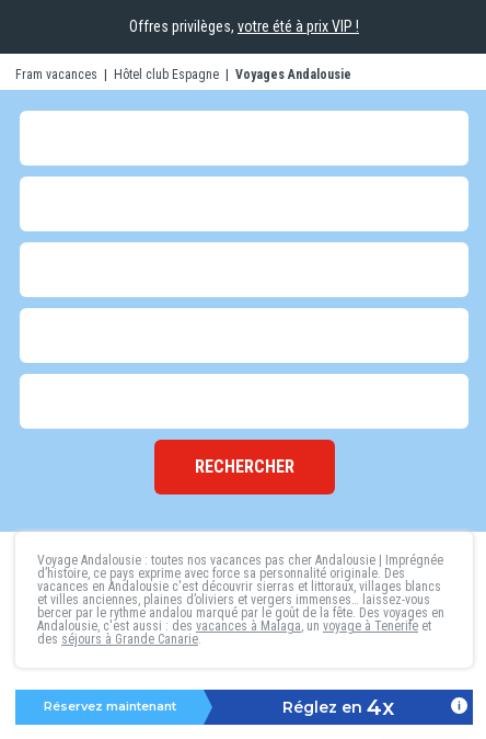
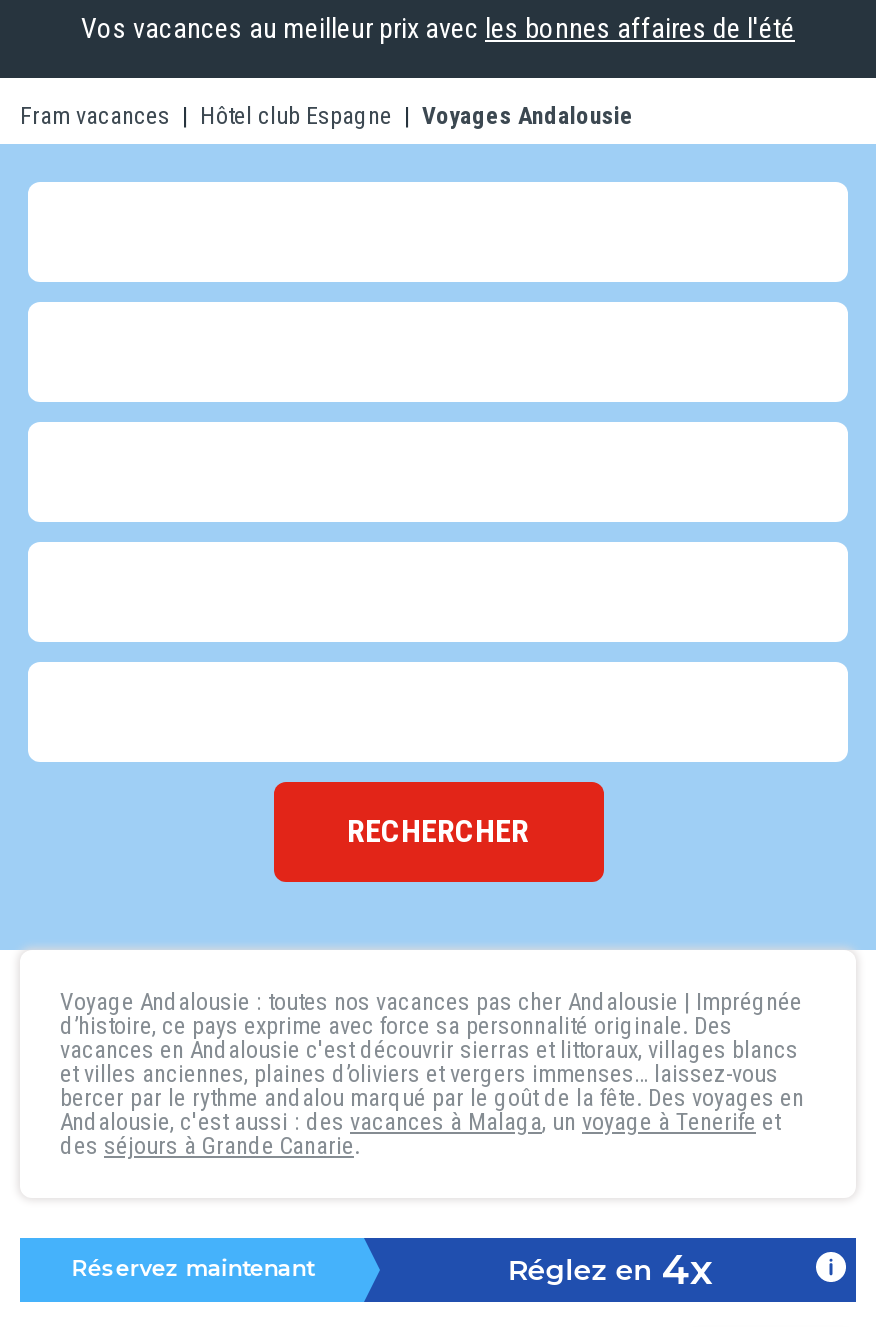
- Offres privilèges, votre été à prix VIP !
+ Vos vacances au meilleur prix avec les bonnes affaires de l'été
